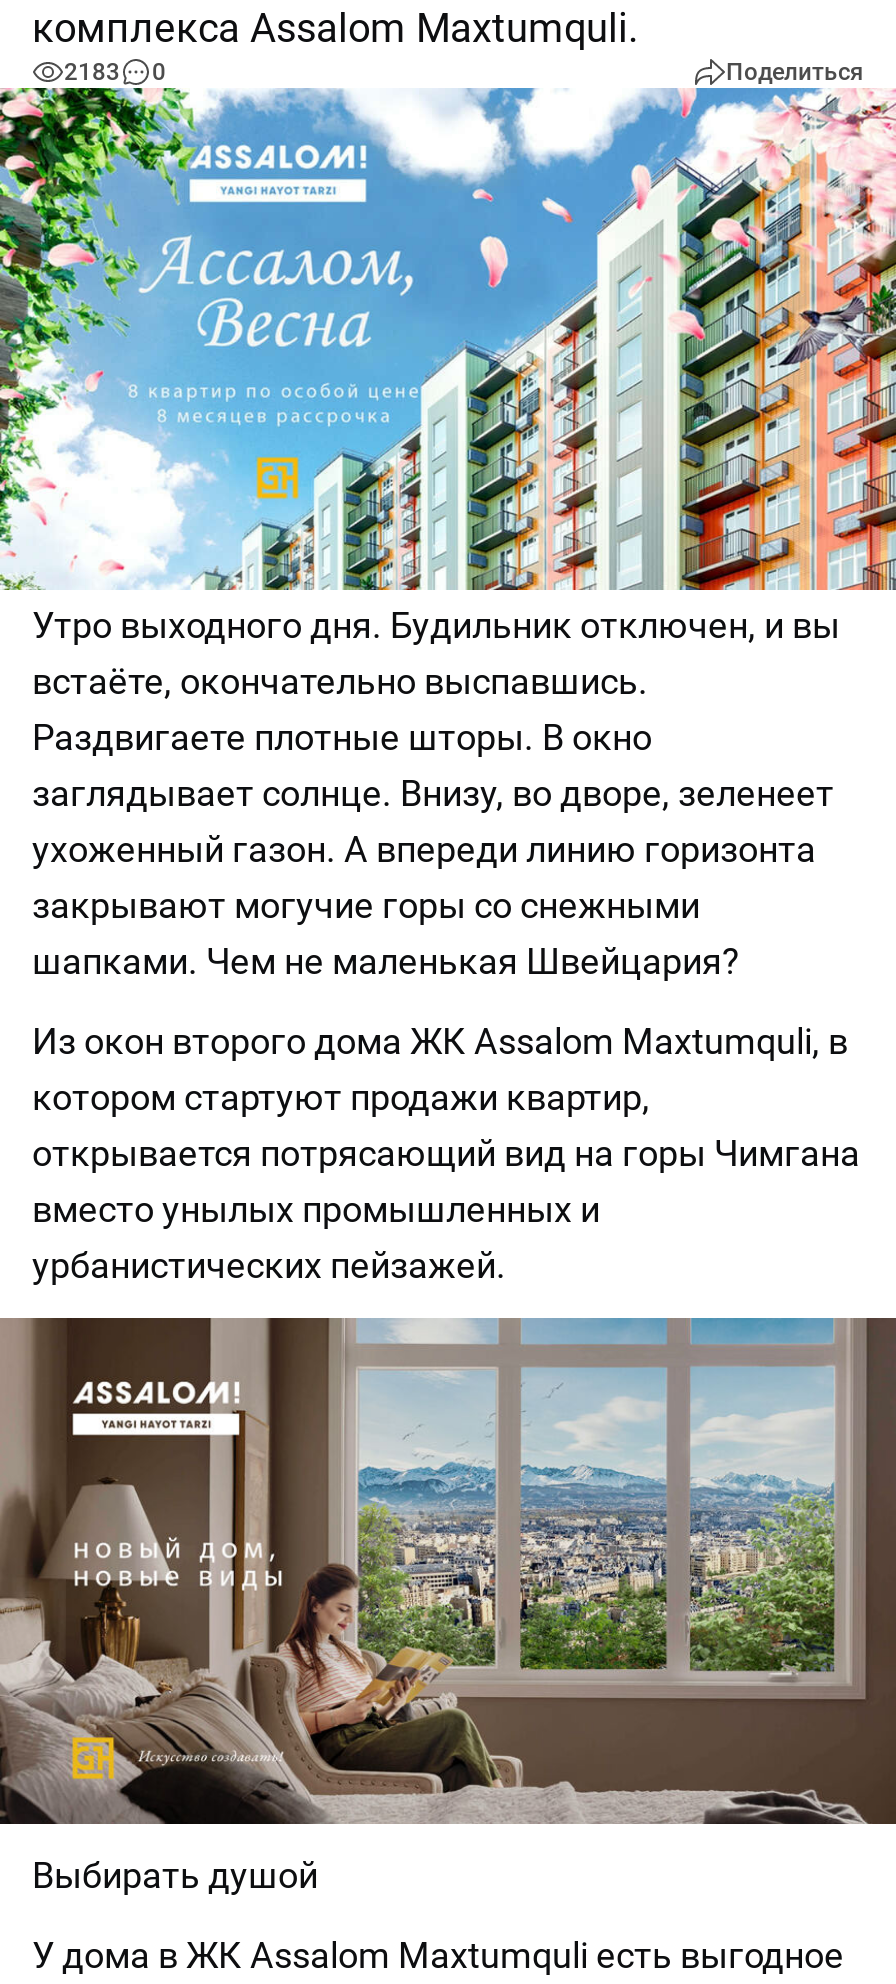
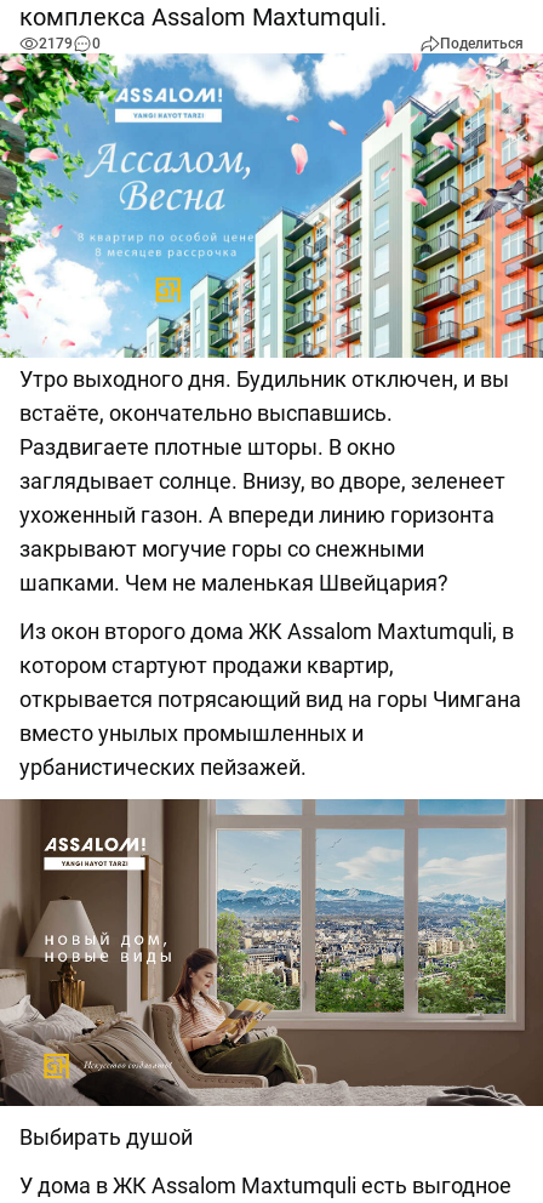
- 2183 0
+ 2179 0
